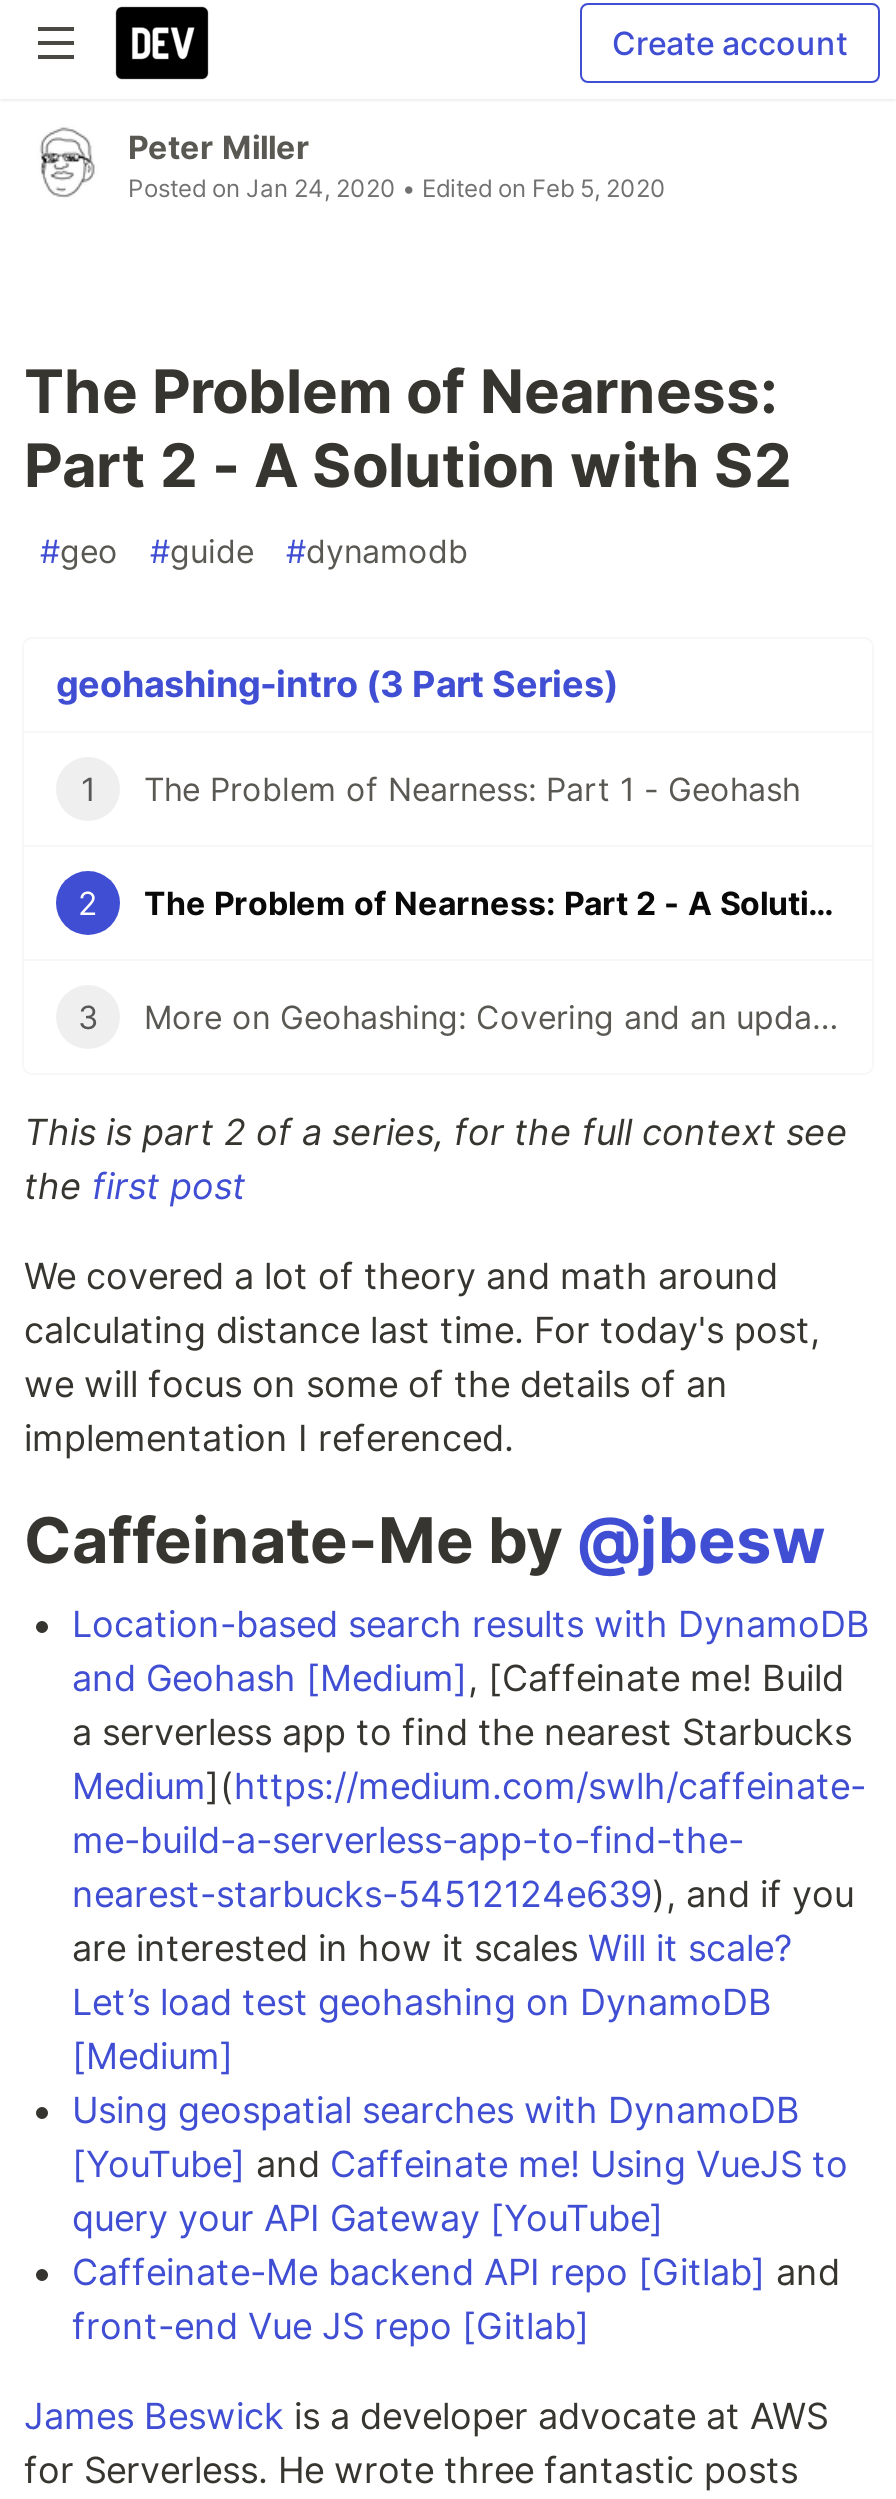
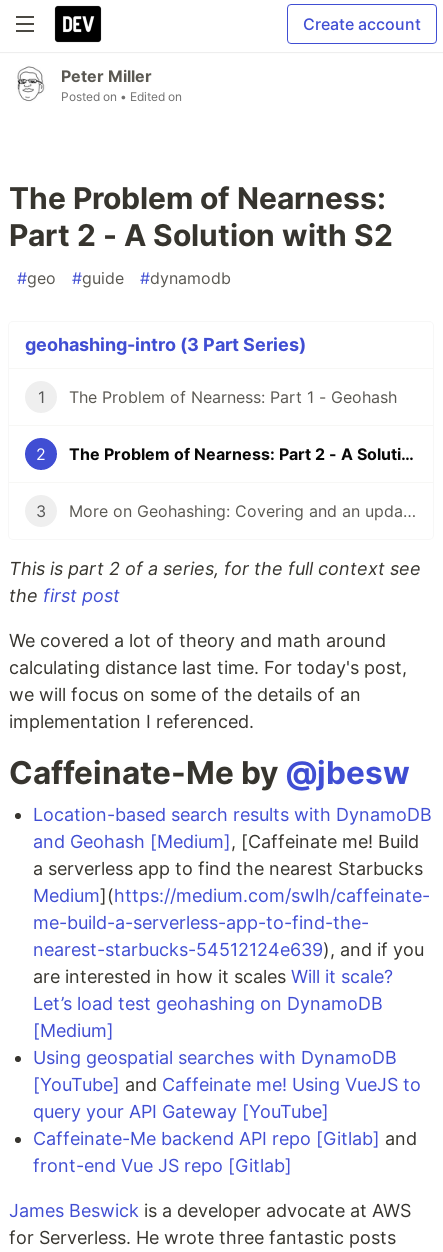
- Posted on Jan 24, 2020 • Edited on Feb 5, 2020
+ Posted on • Edited on
